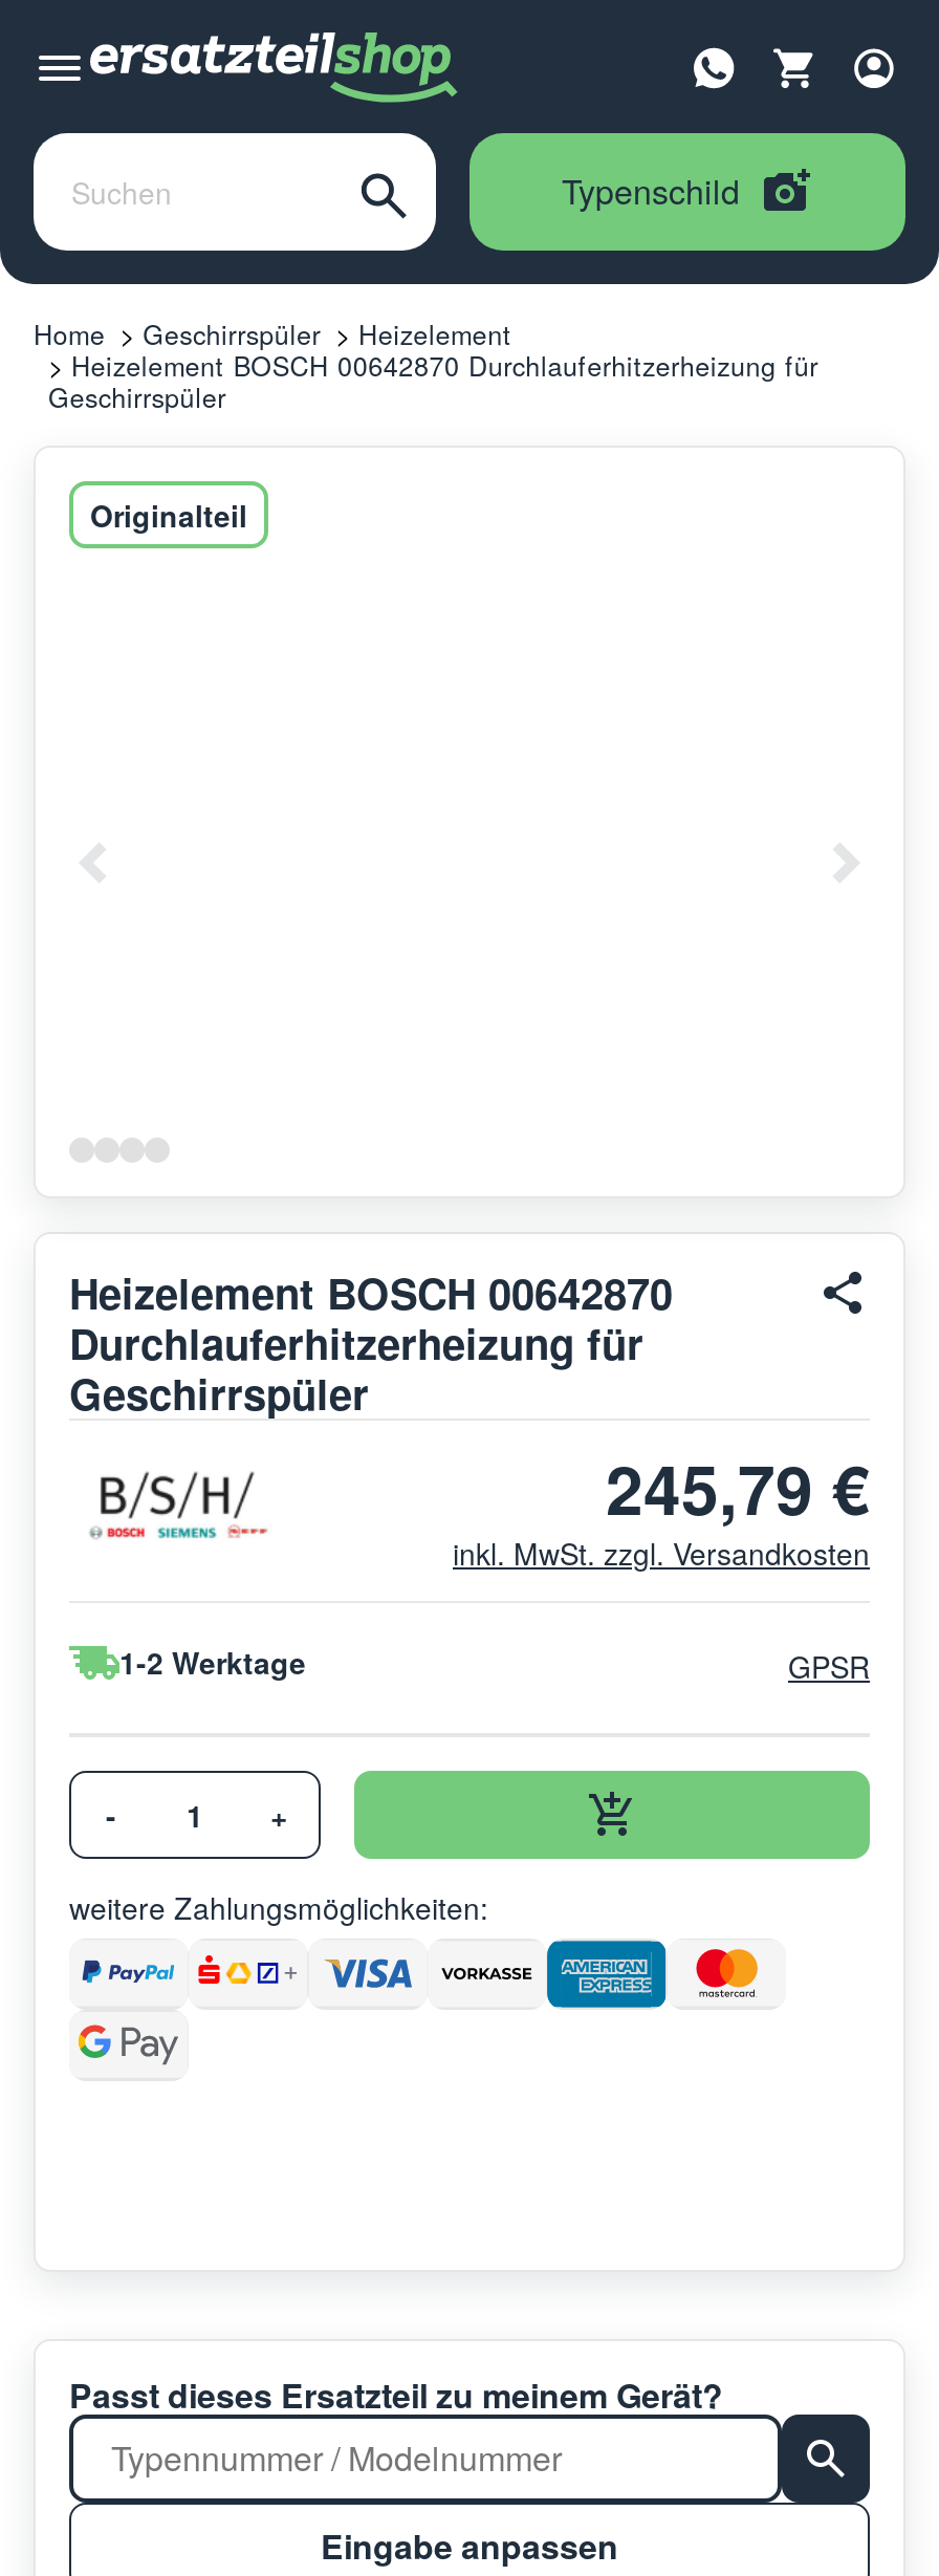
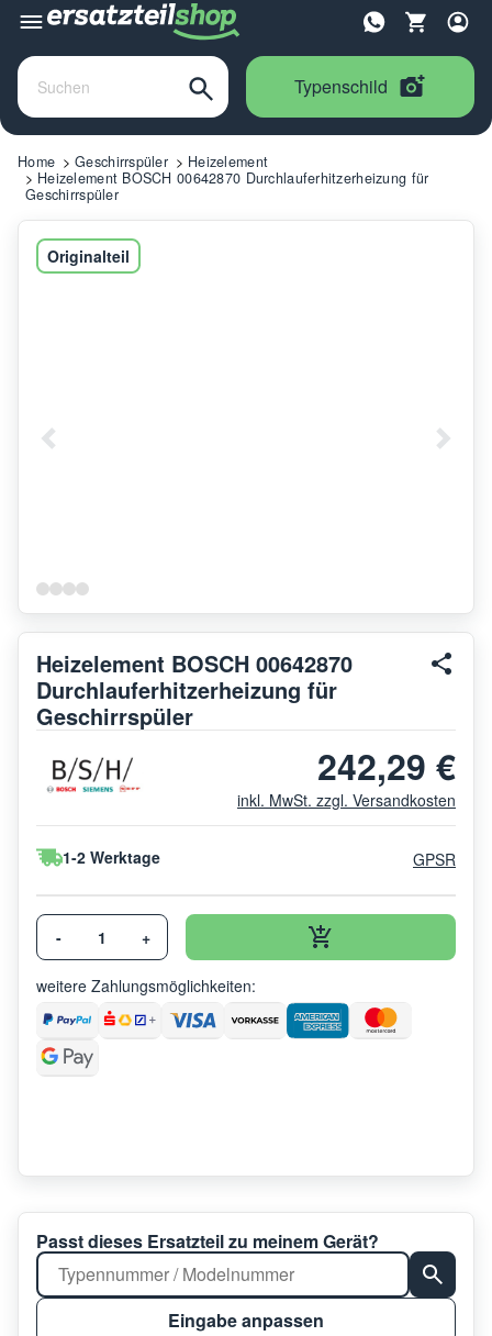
- 245,79 €
+ 242,29 €
